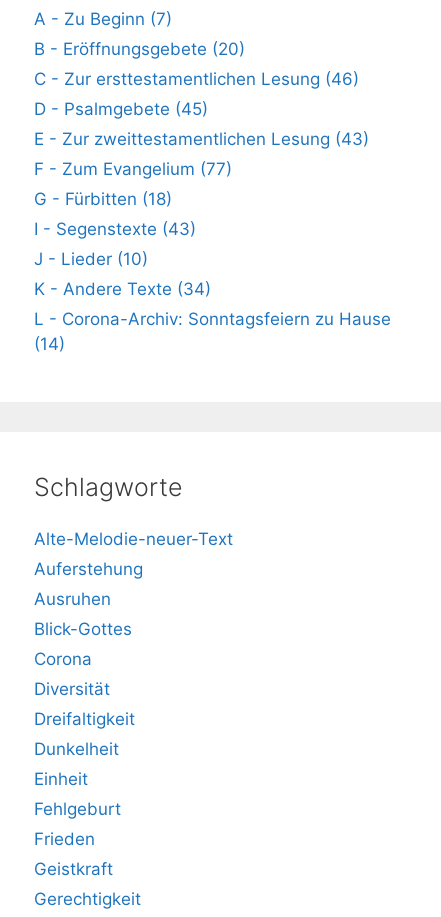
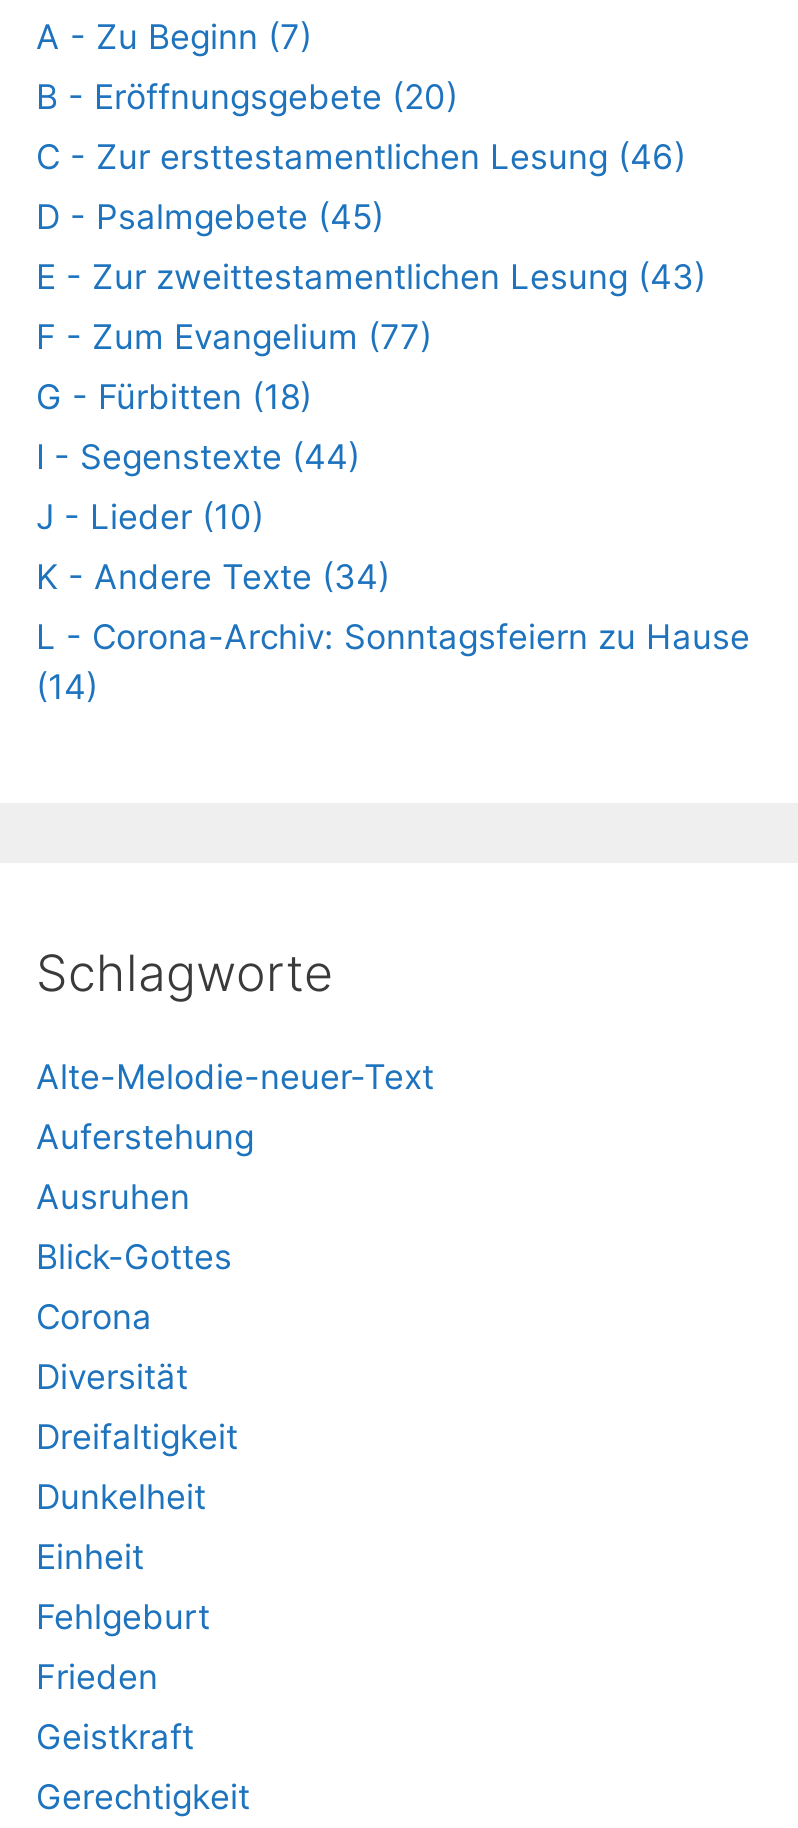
- I - Segenstexte (43)
+ I - Segenstexte (44)
